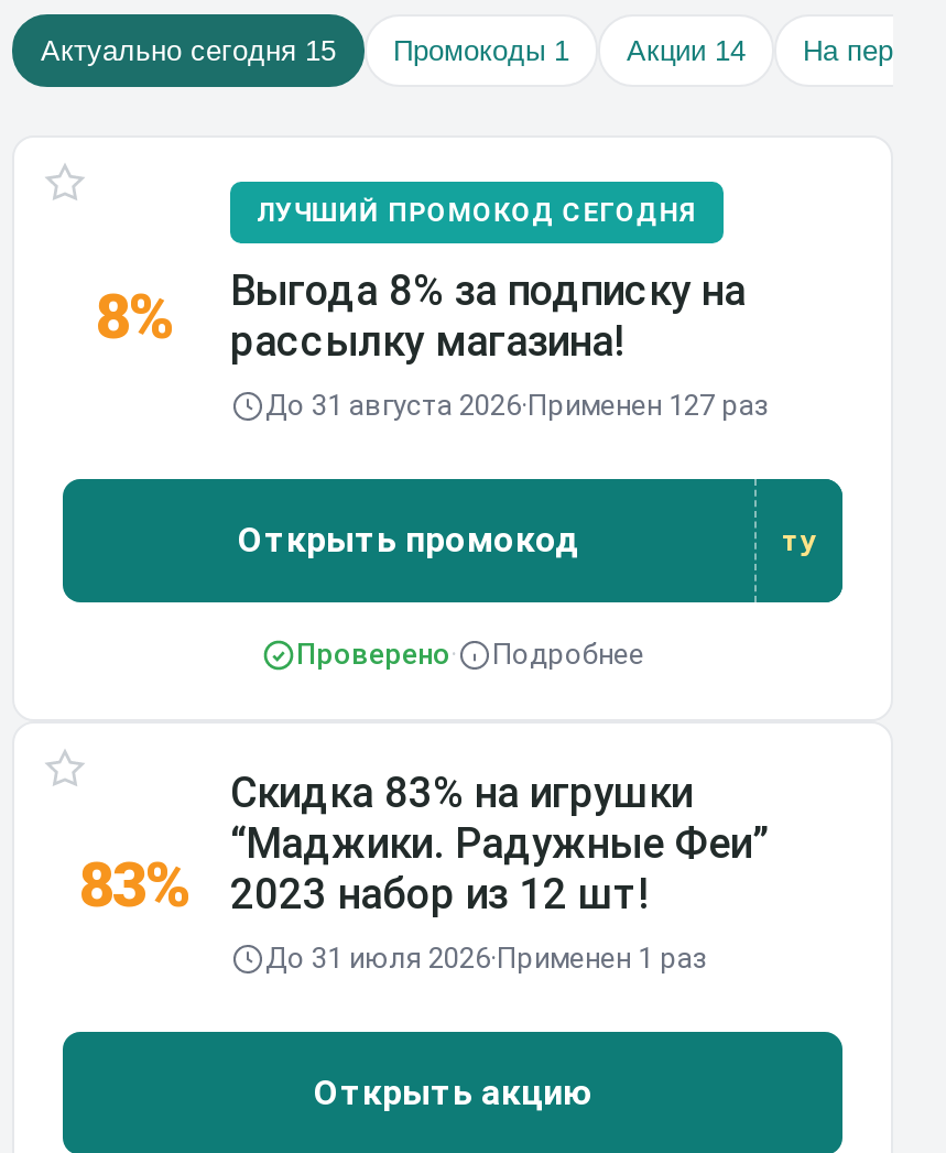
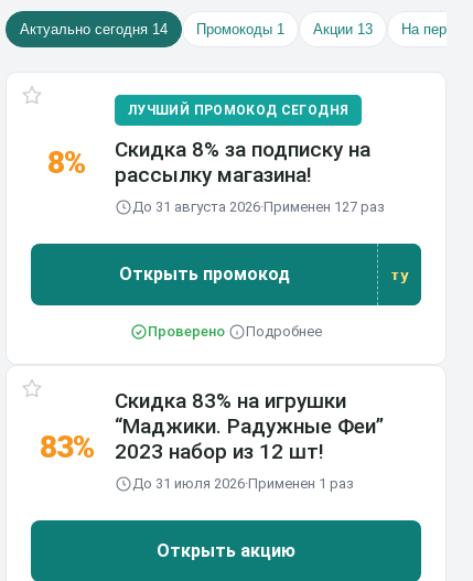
- Актуально сегодня 15
+ Актуально сегодня 14

- Акции 14
+ Акции 13

- Выгода 8% за подписку на
+ Скидка 8% за подписку на
